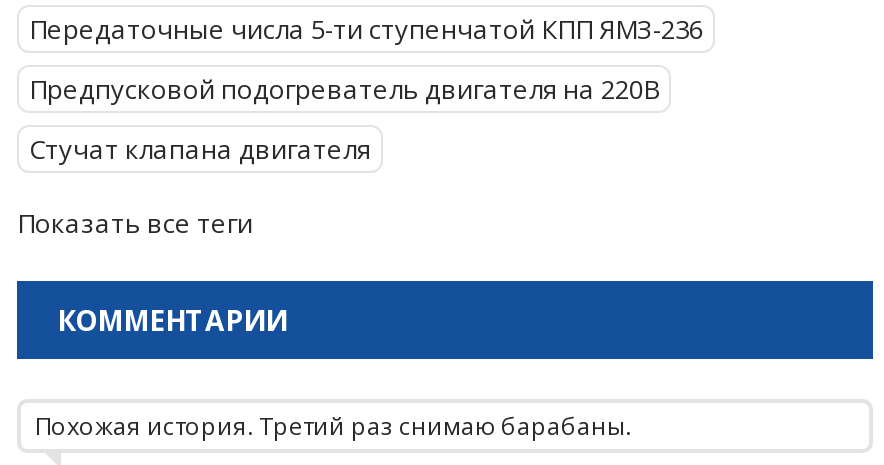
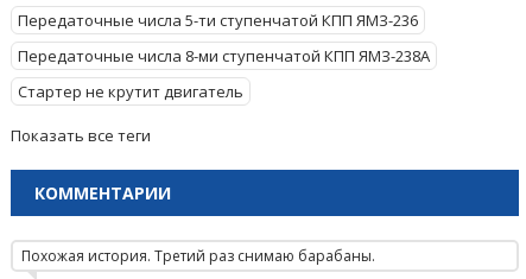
- Предпусковой подогреватель двигателя на 220В
+ Передаточные числа 8-ми ступенчатой КПП ЯМЗ-238А

- Стучат клапана двигателя
+ Стартер не крутит двигатель
